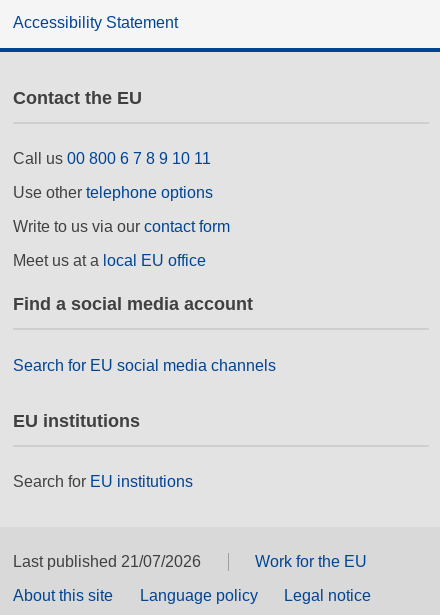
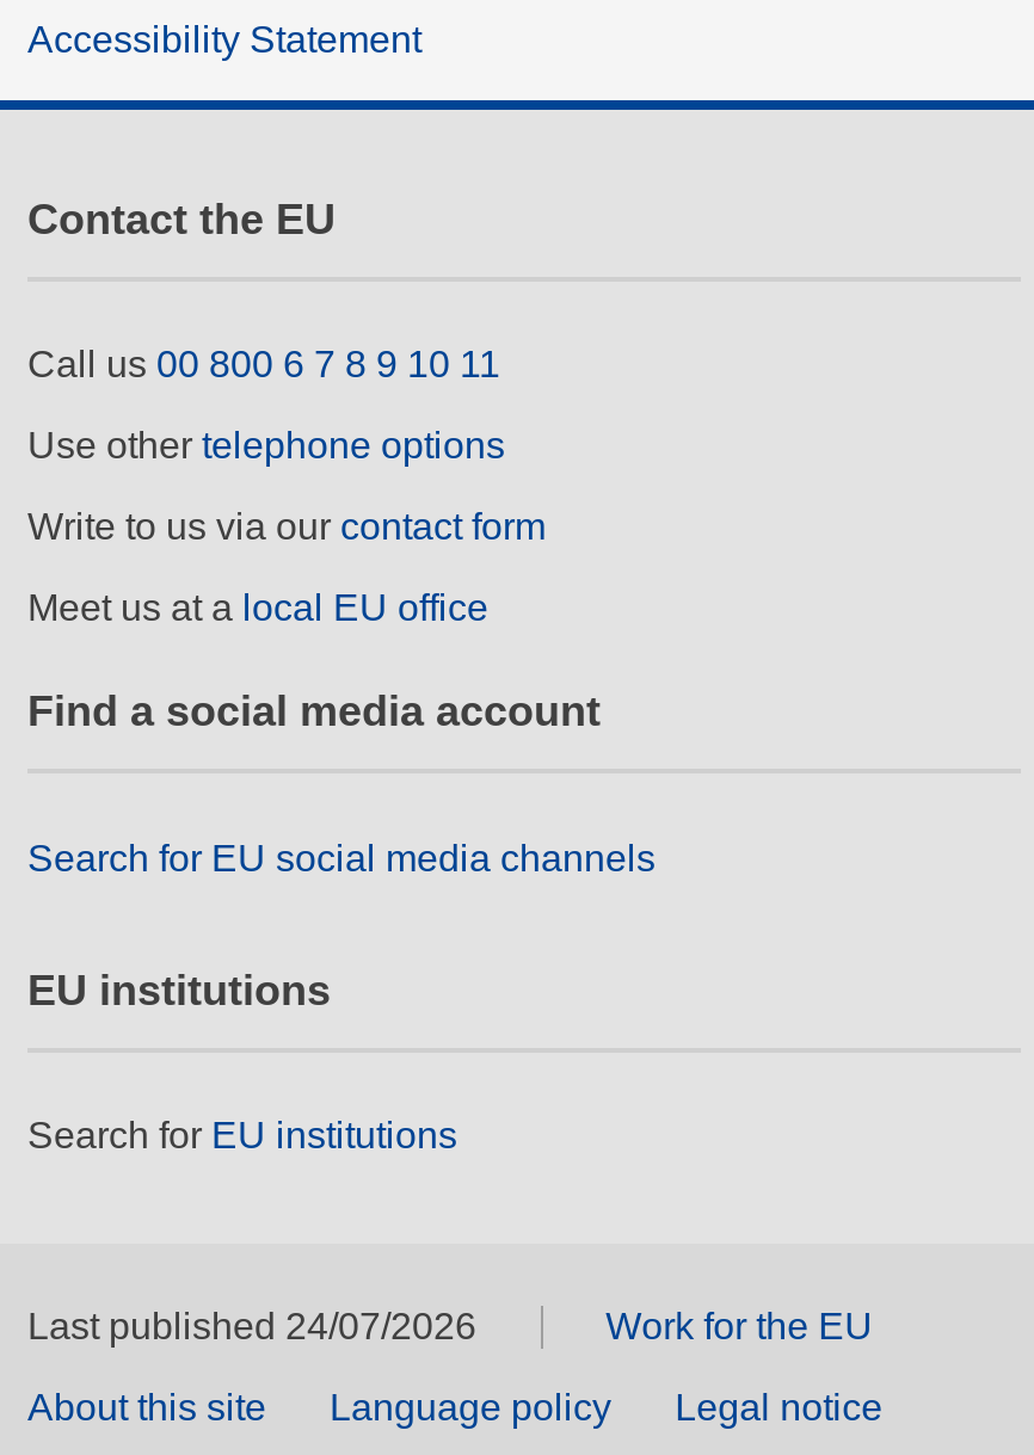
- Last published 21/07/2026
+ Last published 24/07/2026
